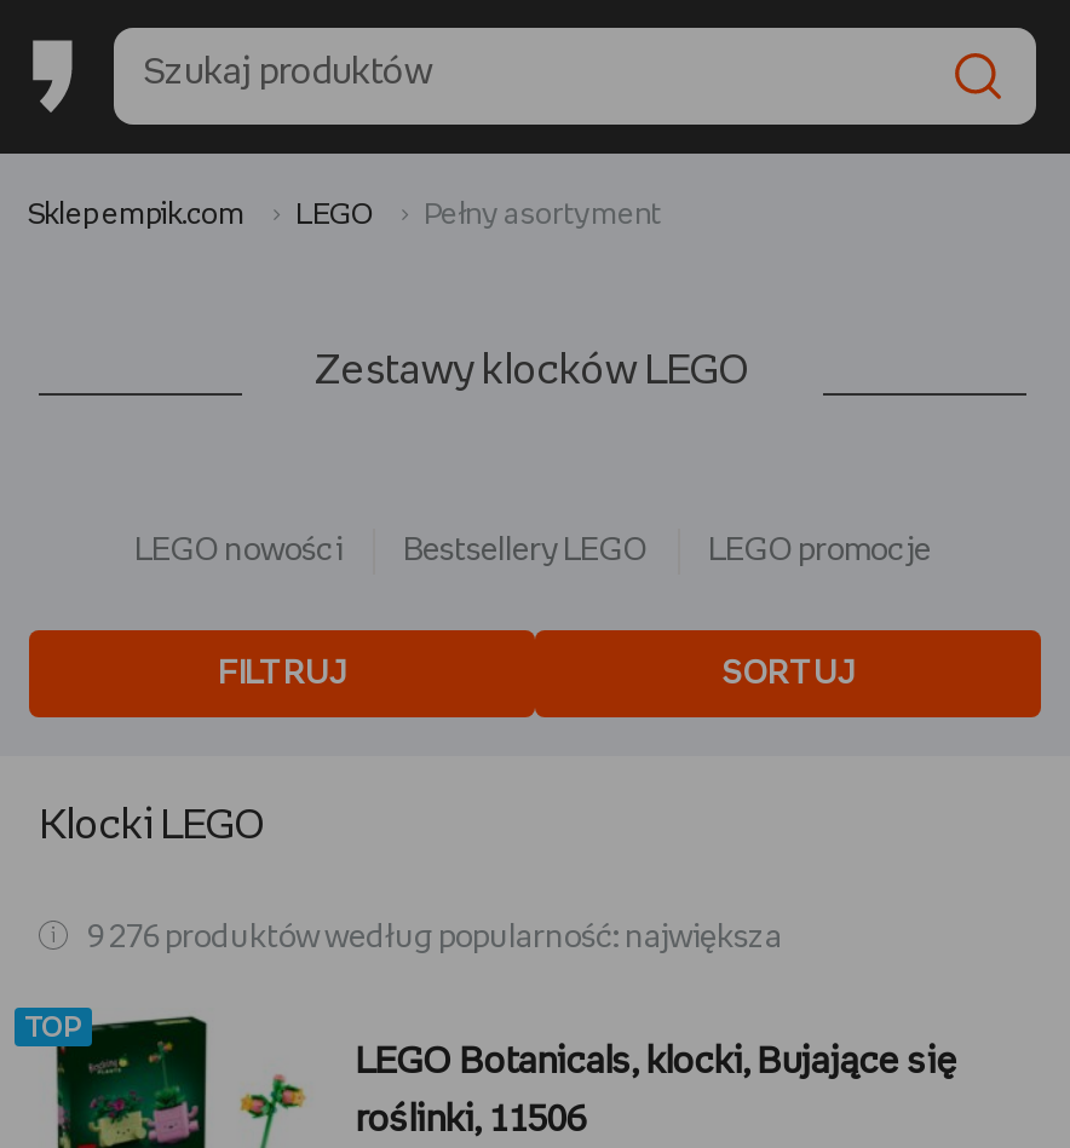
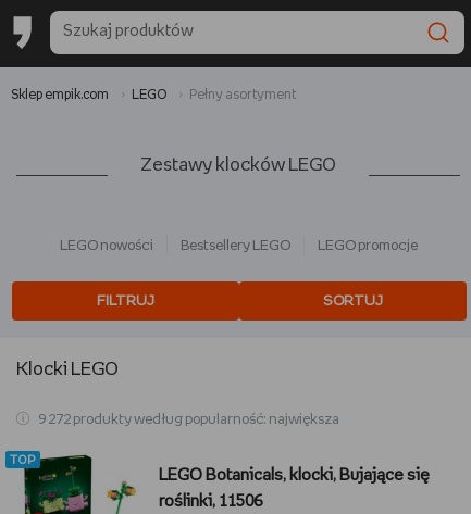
- 9 276 produktów według popularność: największa
+ 9 272 produkty według popularność: największa
